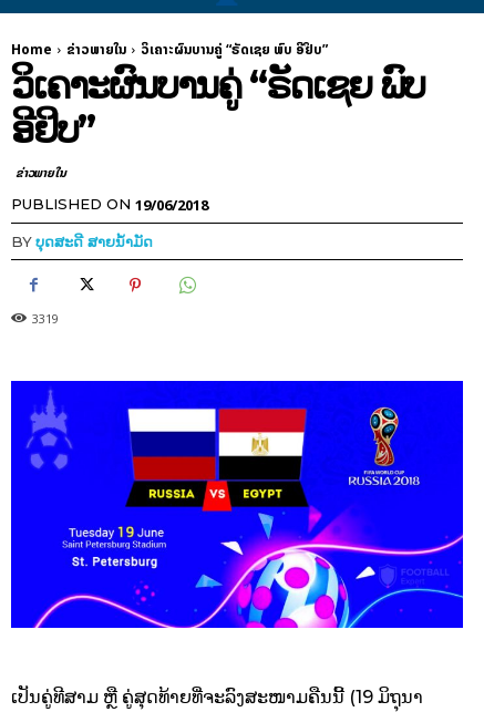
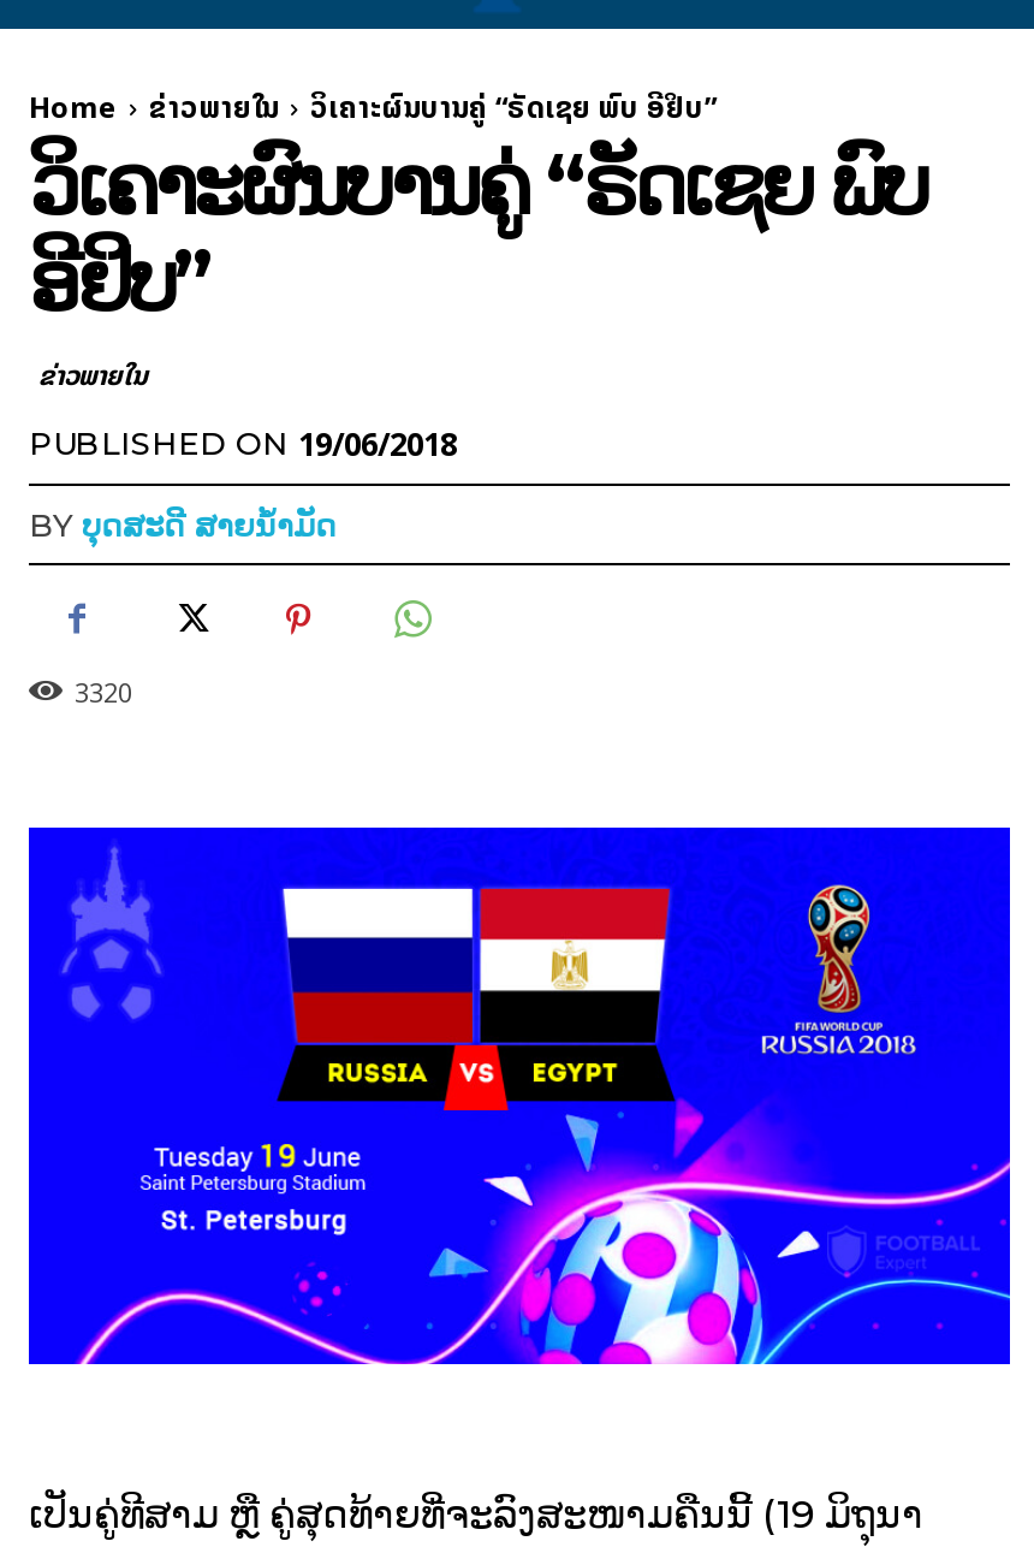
- 3319
+ 3320
